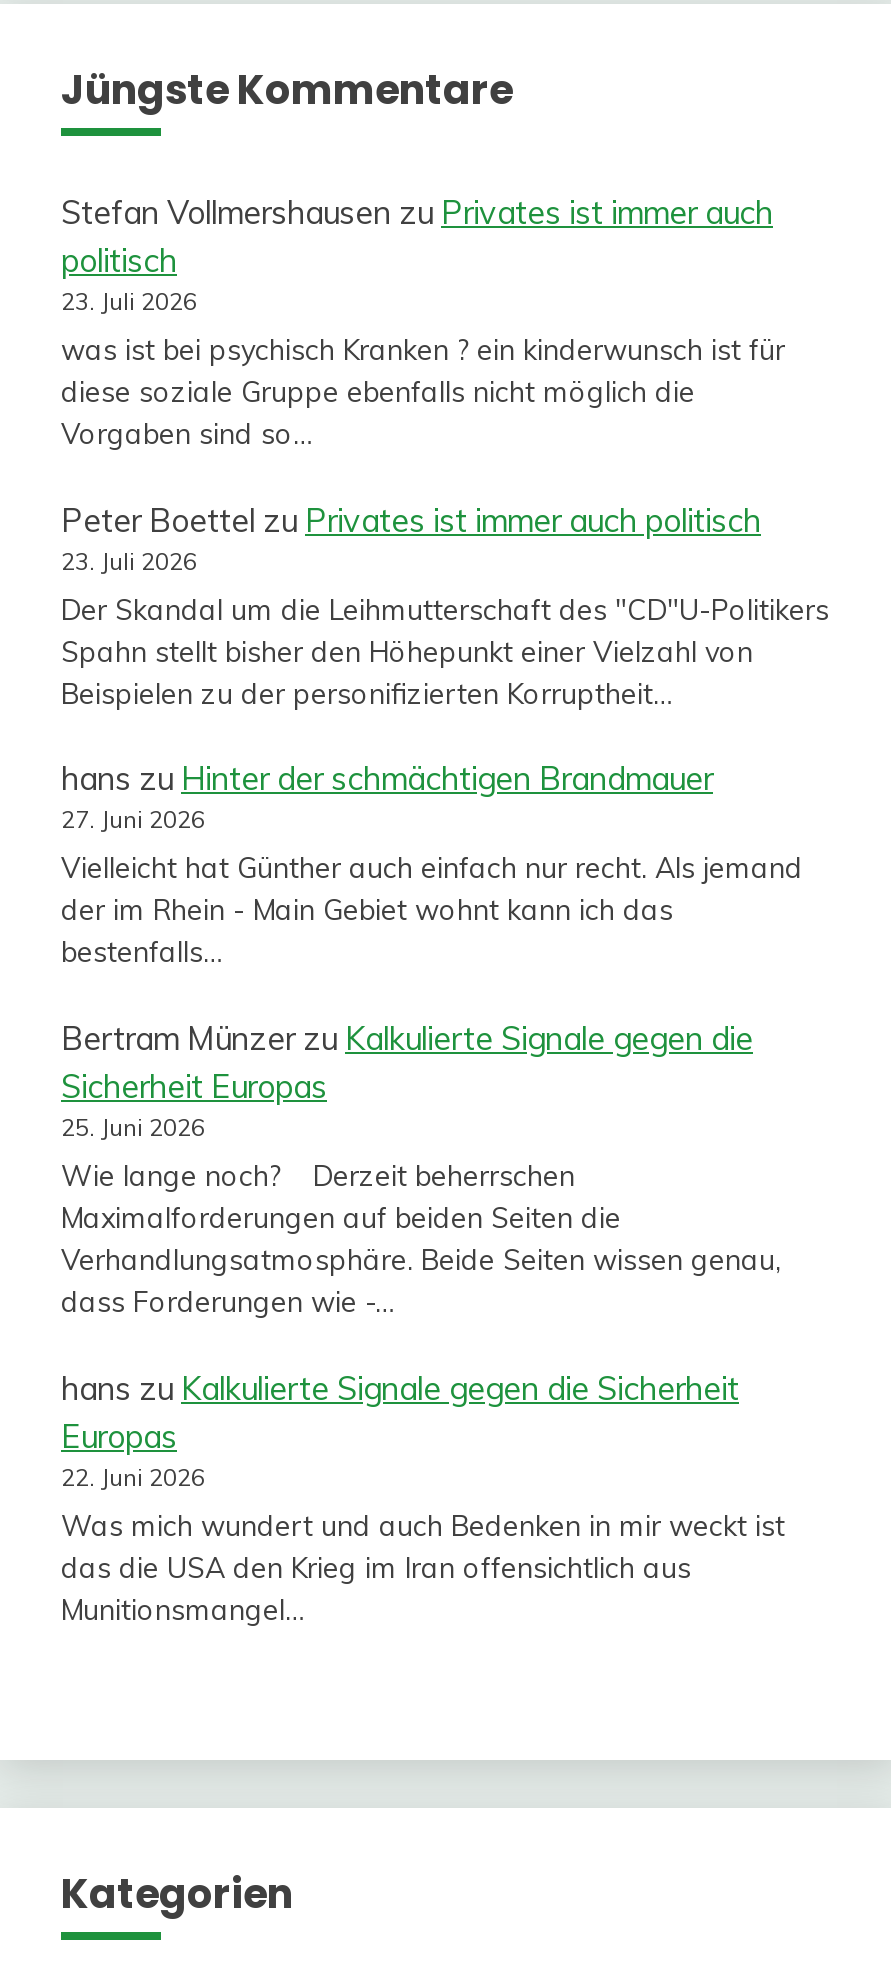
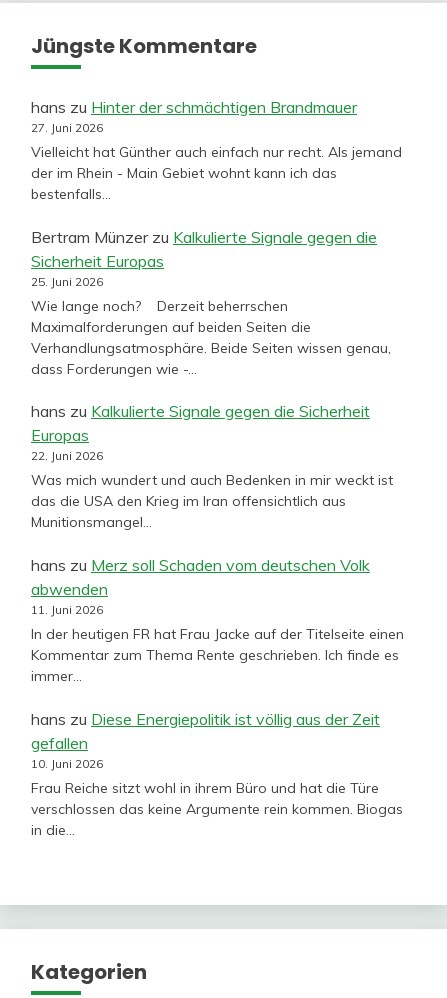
- Stefan Vollmershausen zu Privates ist immer auch
- politisch
- 23. Juli 2026
- was ist bei psychisch Kranken ? ein kinderwunsch ist für
- diese soziale Gruppe ebenfalls nicht möglich die
- Vorgaben sind so…
- Peter Boettel zu Privates ist immer auch politisch
- 23. Juli 2026
- Der Skandal um die Leihmutterschaft des "CD"U-Politikers
- Spahn stellt bisher den Höhepunkt einer Vielzahl von
- Beispielen zu der personifizierten Korruptheit…

moved up: hans zu Hinter der schmächtigen Brandmauer | 27. Juni 2026 | Vielleicht hat Günther auch einfach nur recht. Als jemand | ... | das die USA den Krieg im Iran offensichtlich aus | Munitionsmangel…

+ hans zu Merz soll Schaden vom deutschen Volk
+ abwenden
+ 11. Juni 2026
+ In der heutigen FR hat Frau Jacke auf der Titelseite einen
+ Kommentar zum Thema Rente geschrieben. Ich finde es
+ immer…
+ hans zu Diese Energiepolitik ist völlig aus der Zeit
+ gefallen
+ 10. Juni 2026
+ Frau Reiche sitzt wohl in ihrem Büro und hat die Türe
+ verschlossen das keine Argumente rein kommen. Biogas
+ in die…
